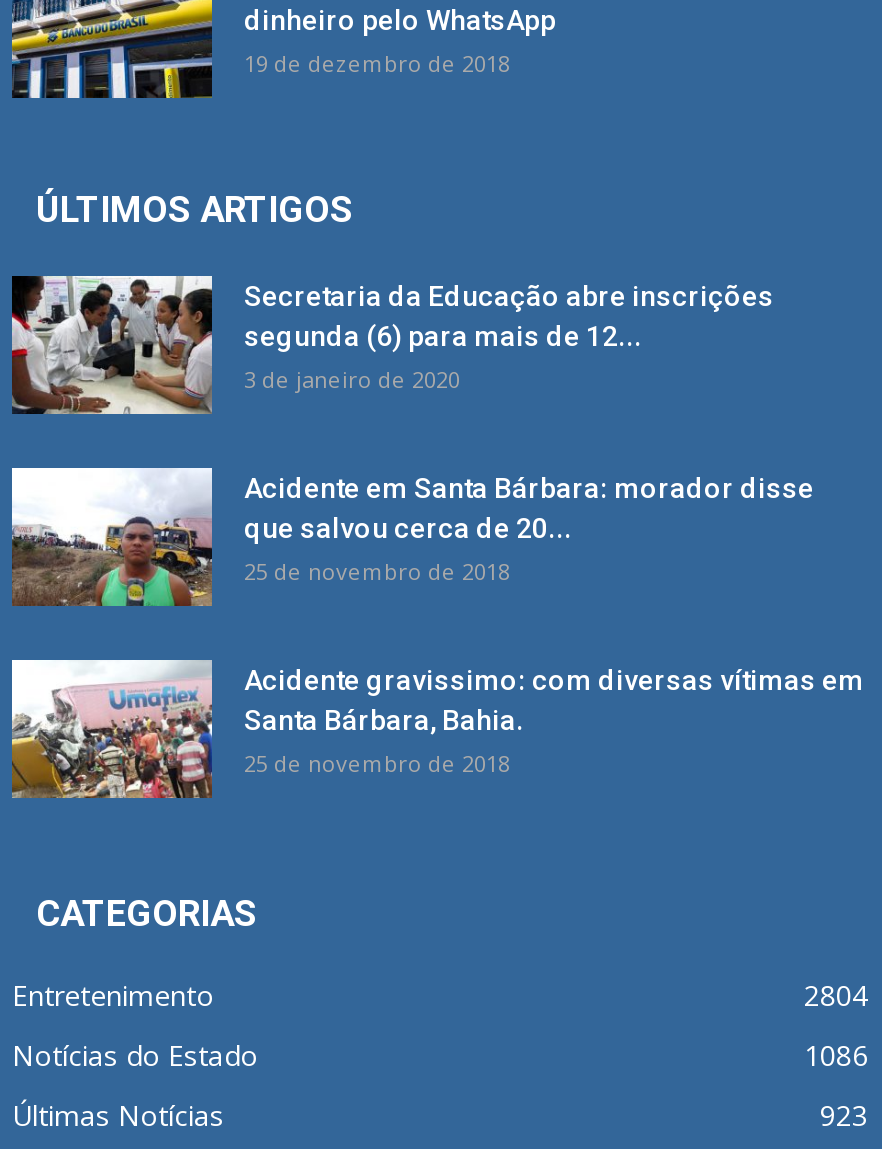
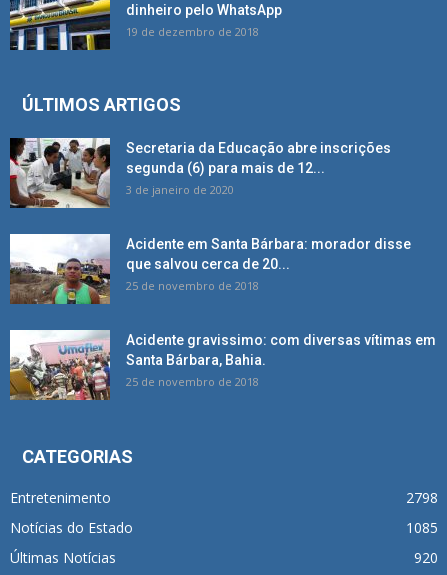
- 2804
+ 2798

- 1086
+ 1085

- 923
+ 920
